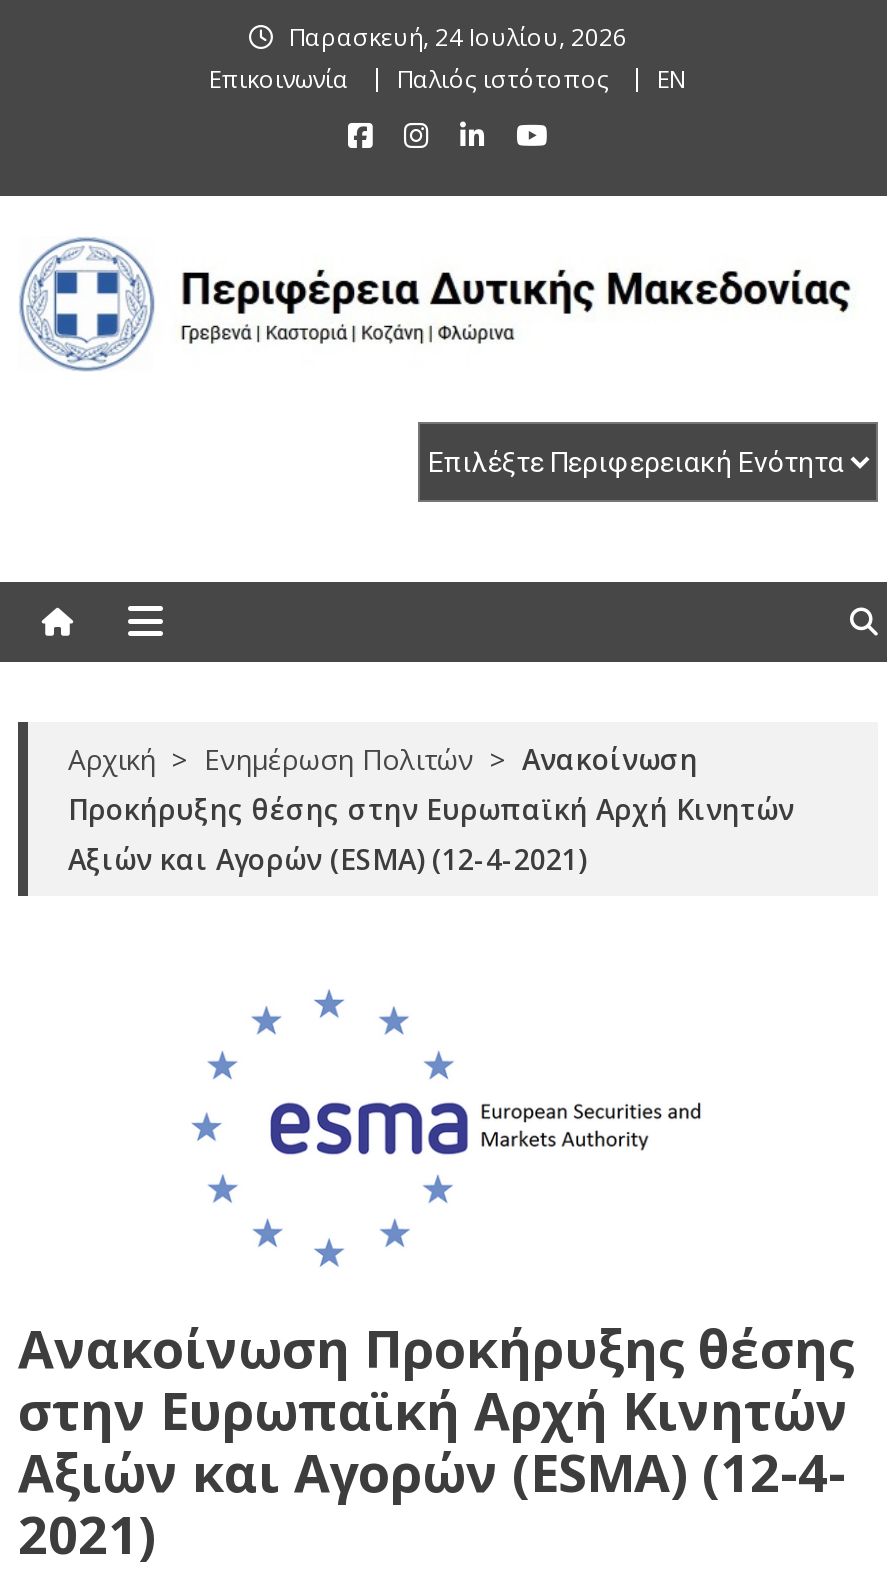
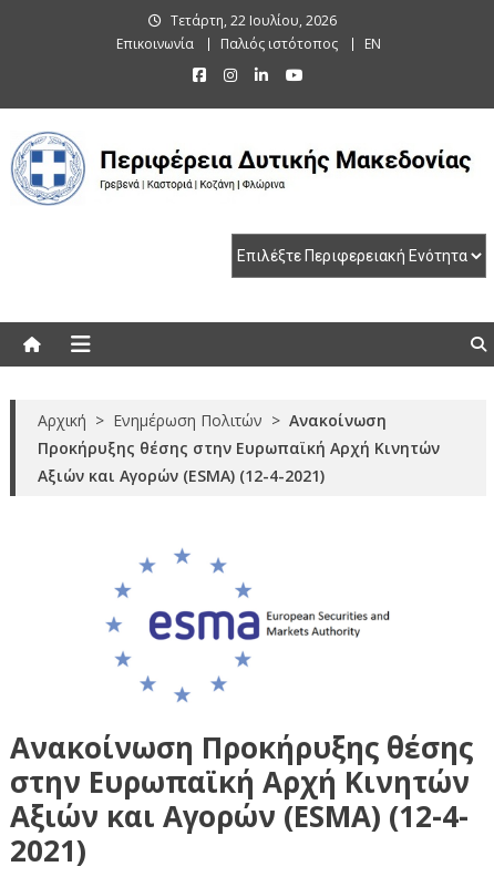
- Παρασκευή, 24 Ιουλίου, 2026
+ Τετάρτη, 22 Ιουλίου, 2026
